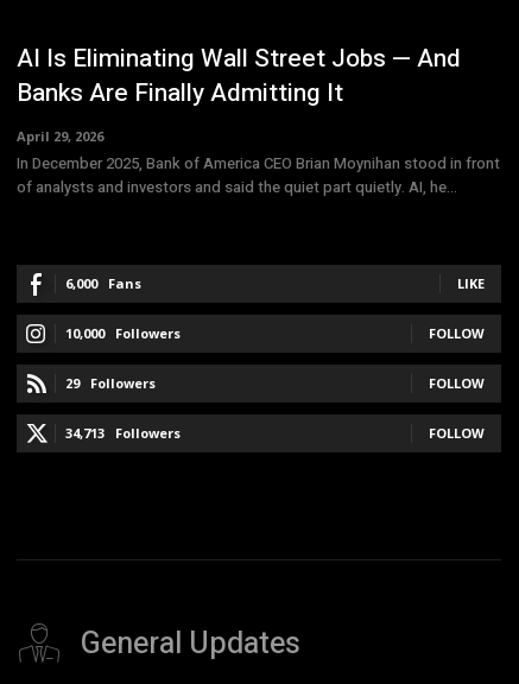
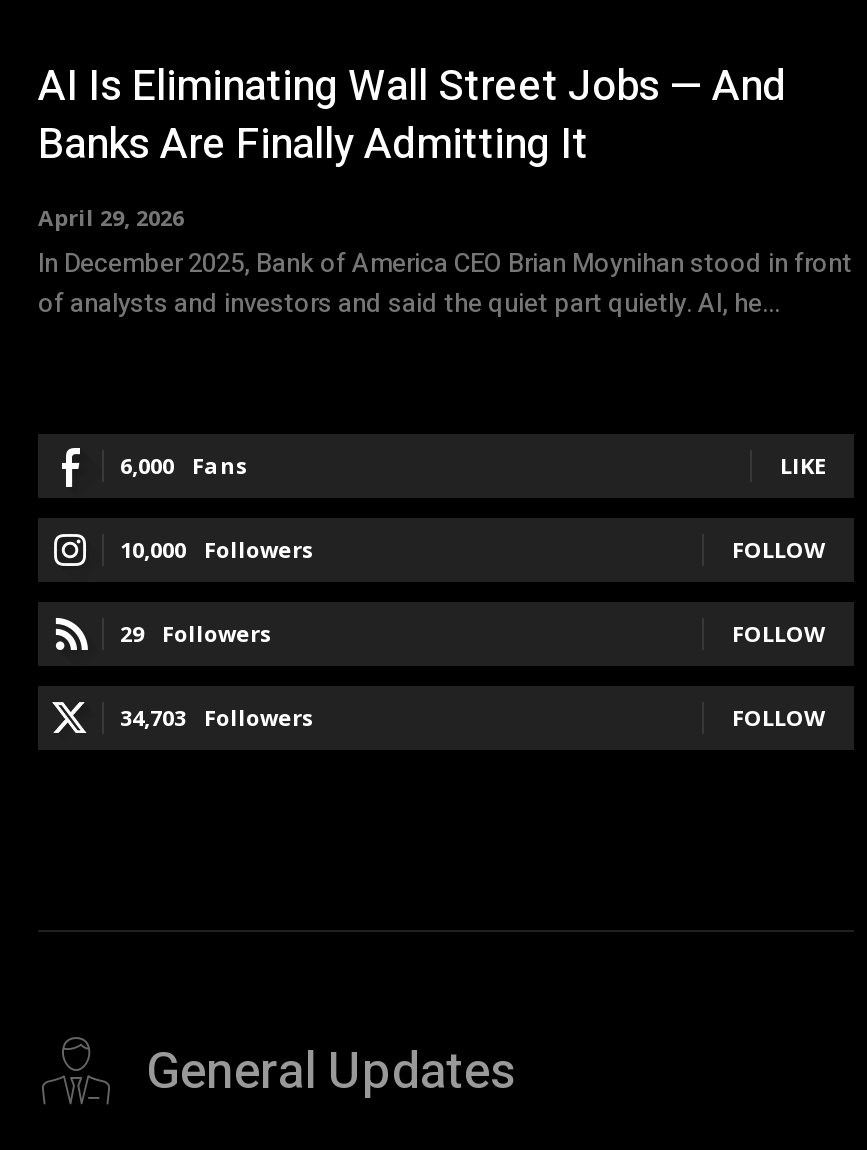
- 34,713 Followers
+ 34,703 Followers
